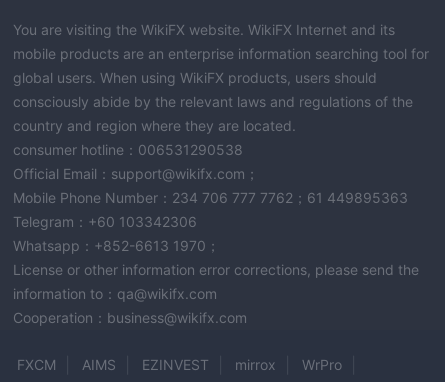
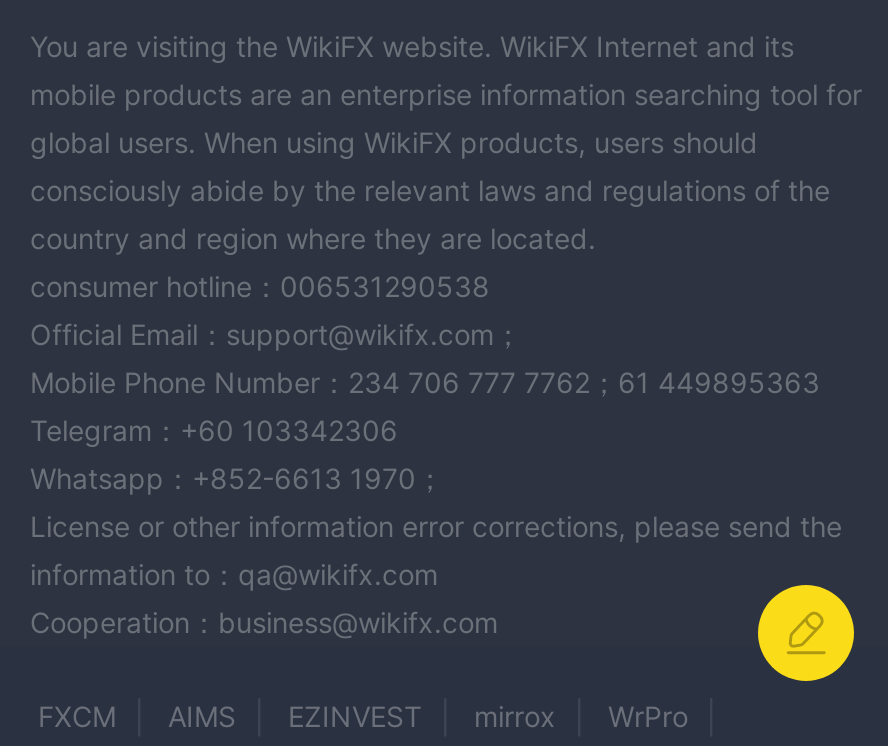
+ [image]
